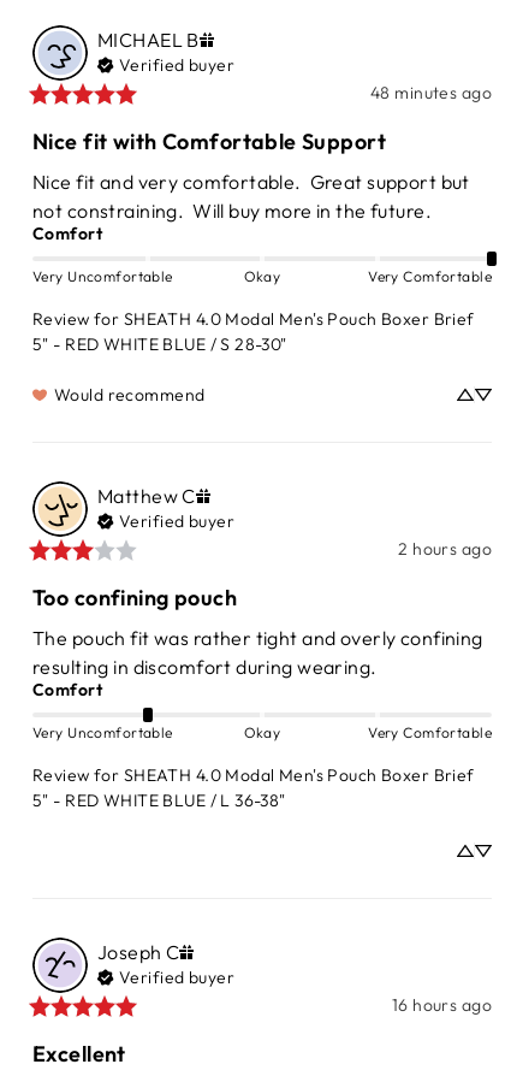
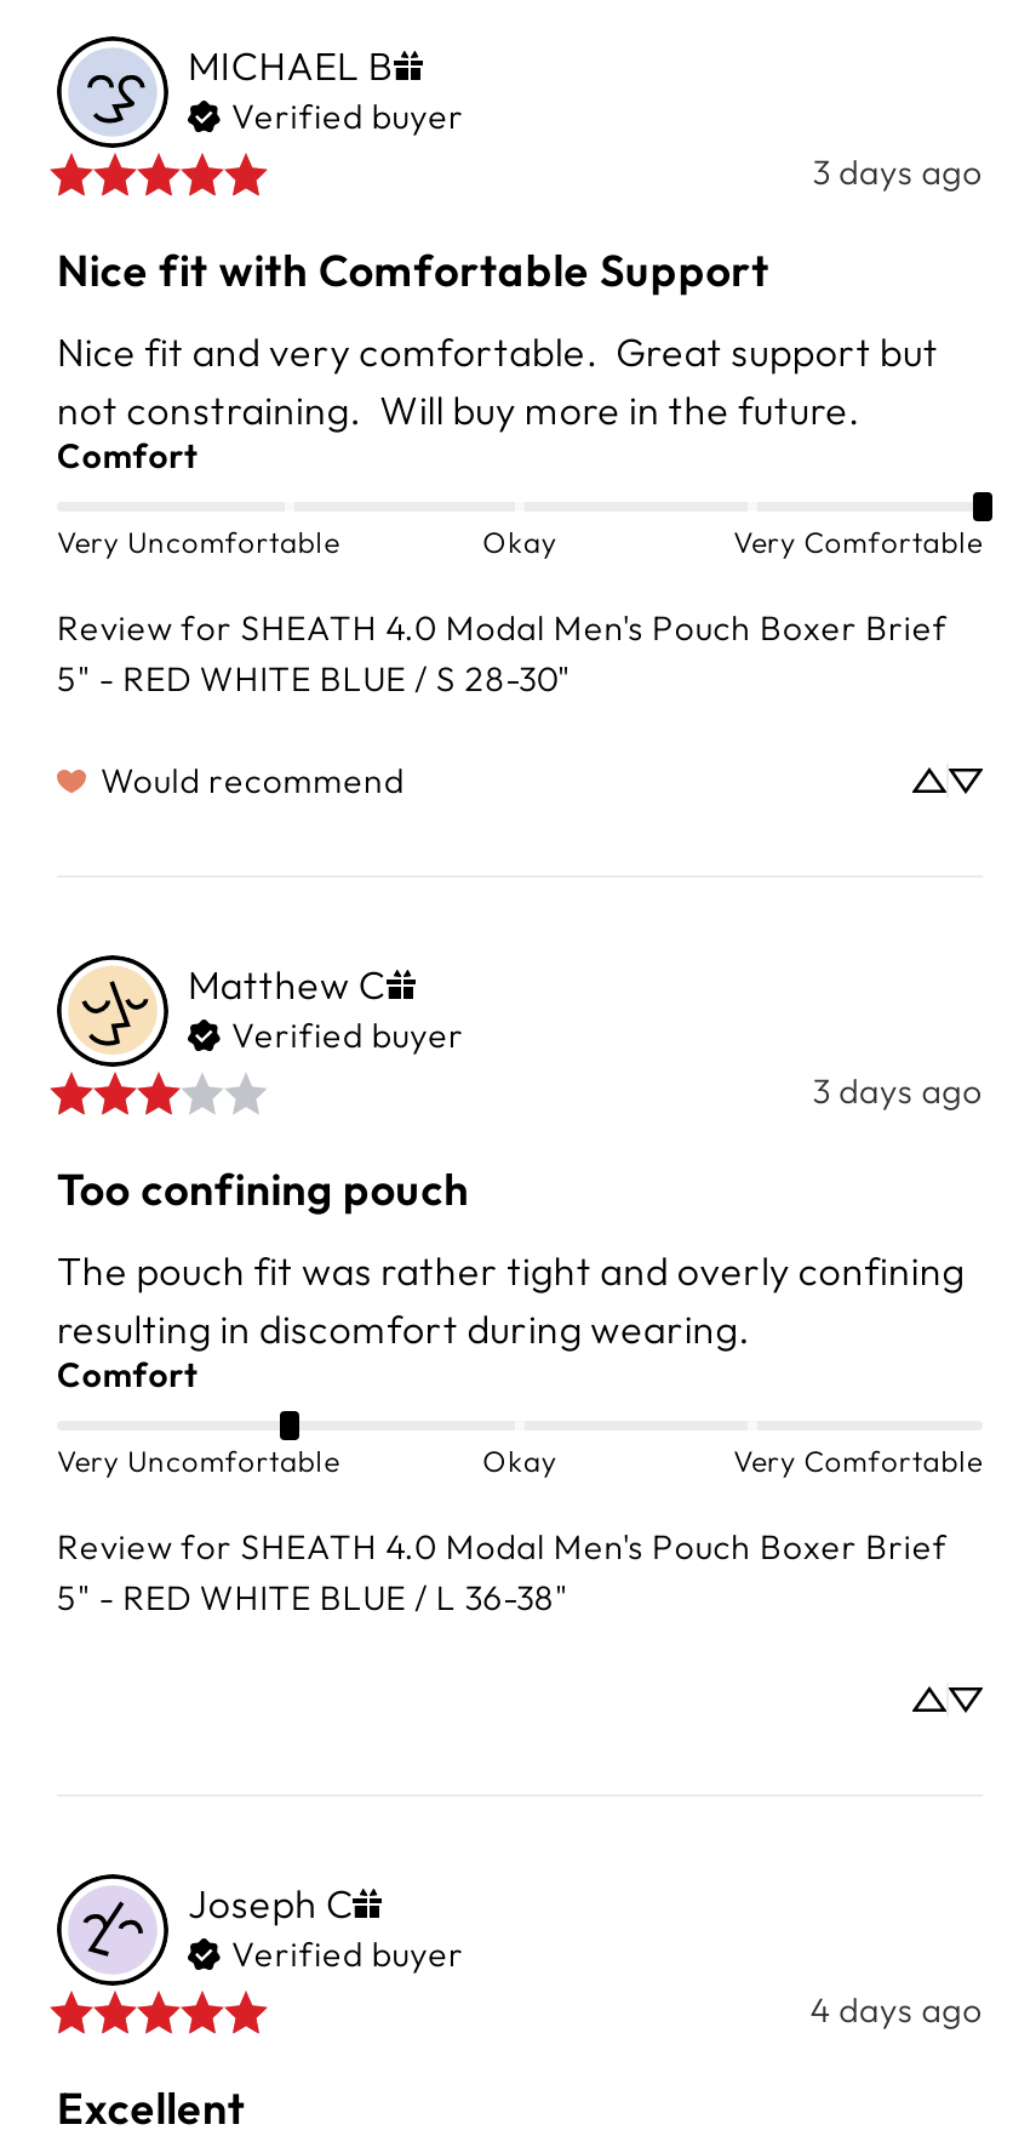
- 48 minutes ago
+ 3 days ago

- 2 hours ago
+ 3 days ago

- 16 hours ago
+ 4 days ago
